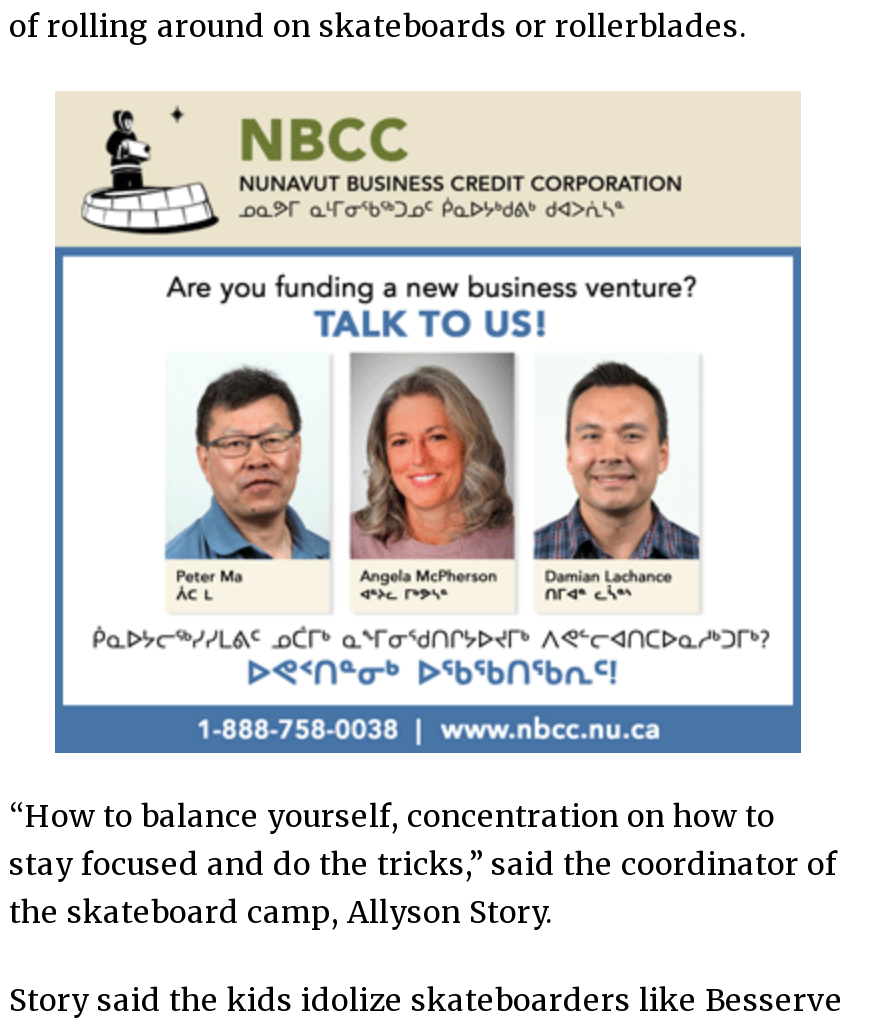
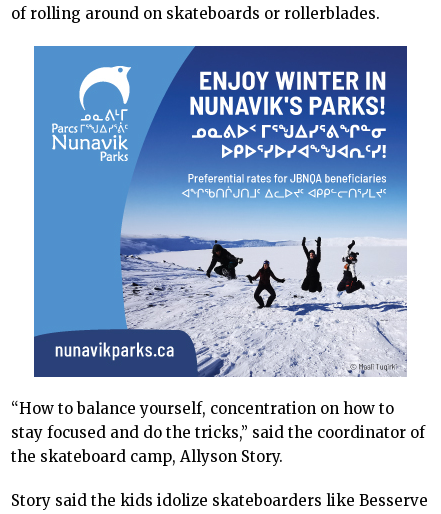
- [image]
+ [image]
